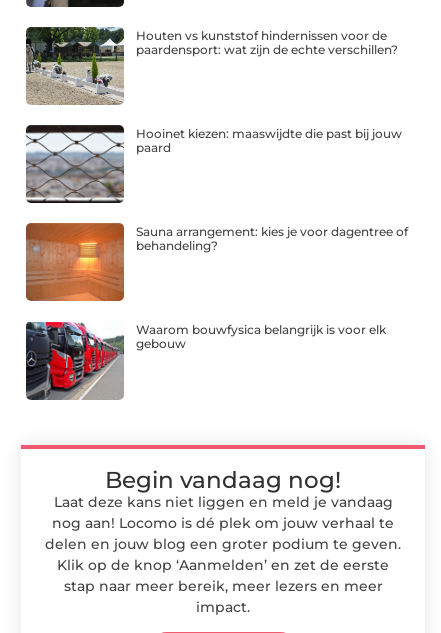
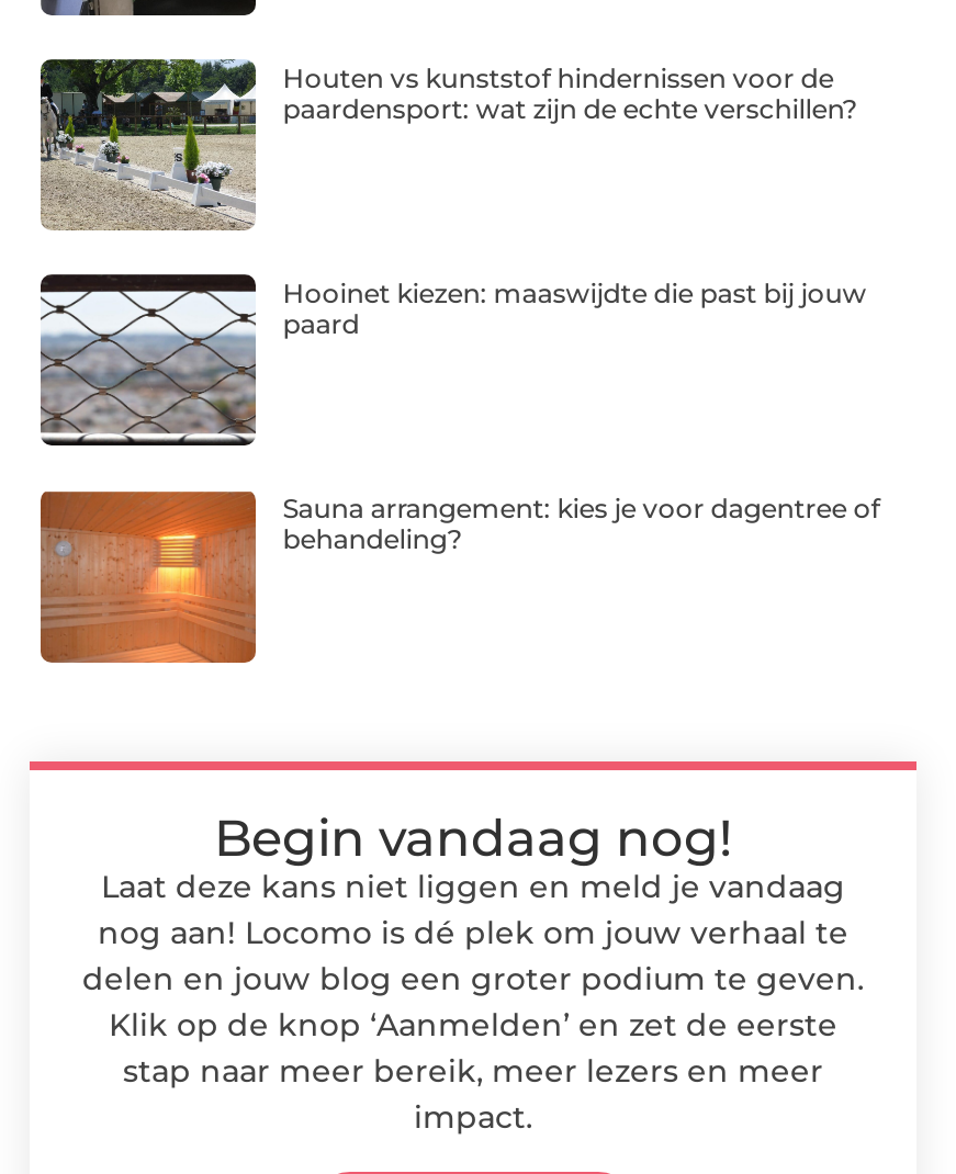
- [image]
- Waarom bouwfysica belangrijk is voor elk
- gebouw
